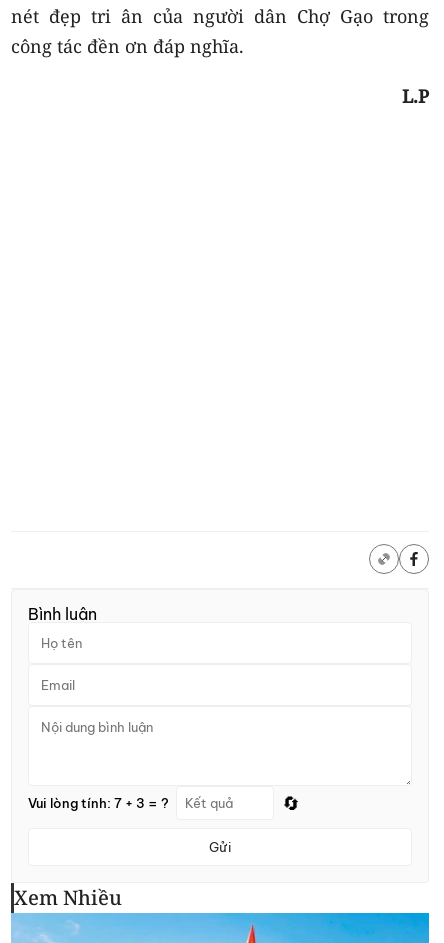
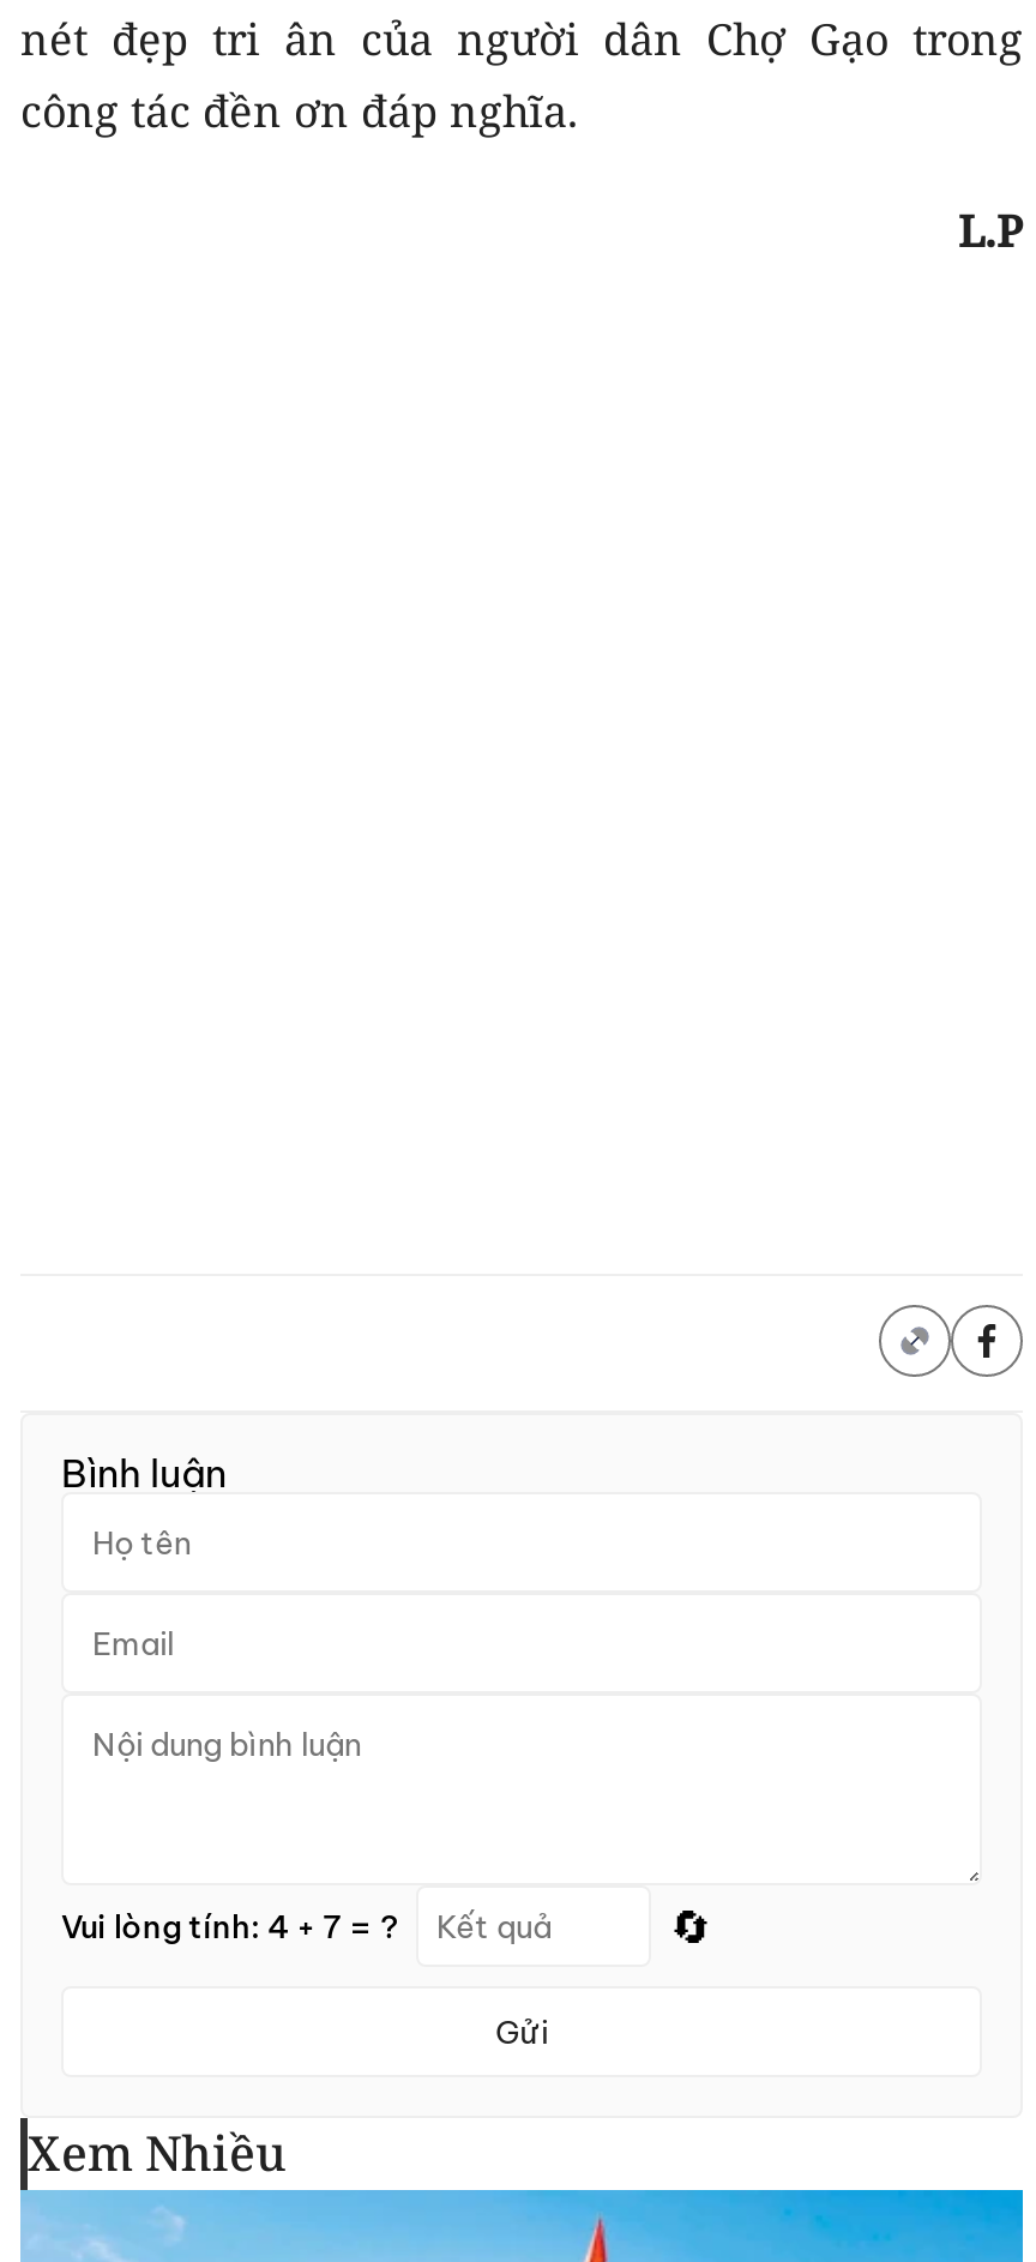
- Vui lòng tính: 7 + 3 = ?
+ Vui lòng tính: 4 + 7 = ?
